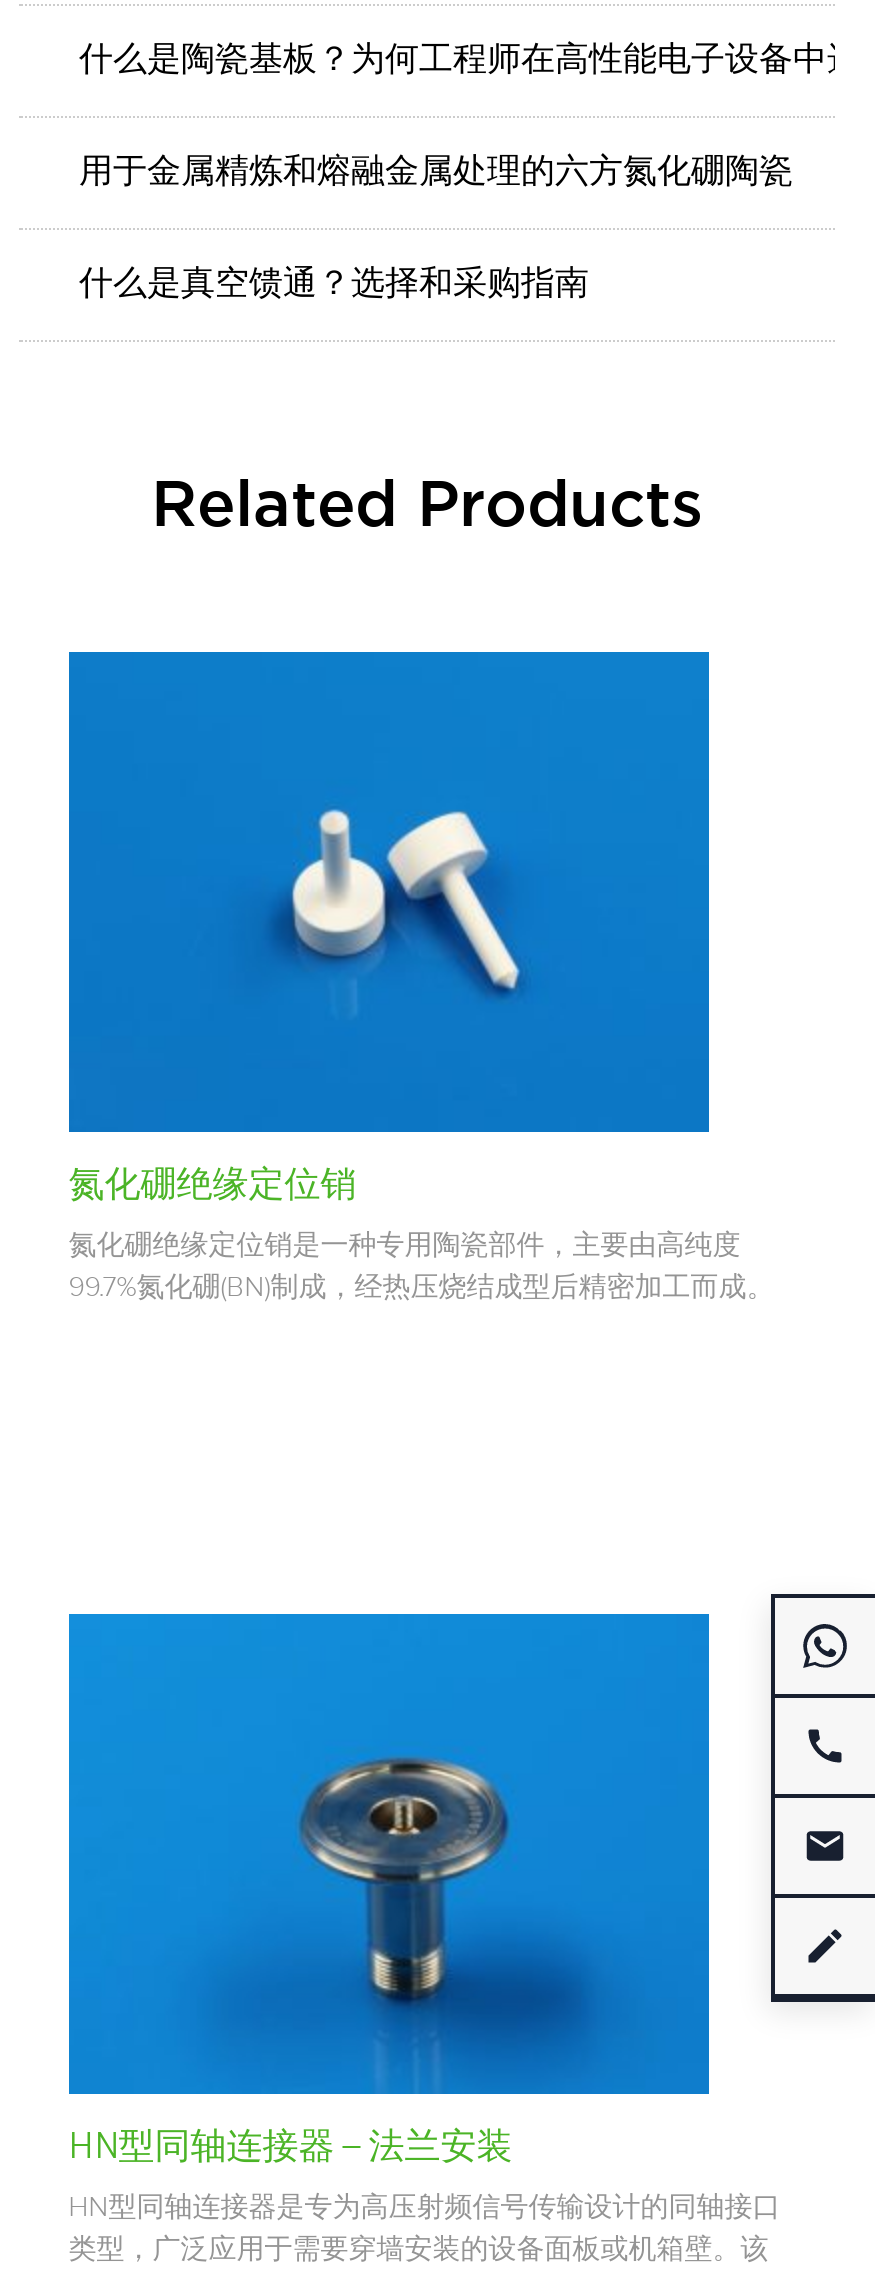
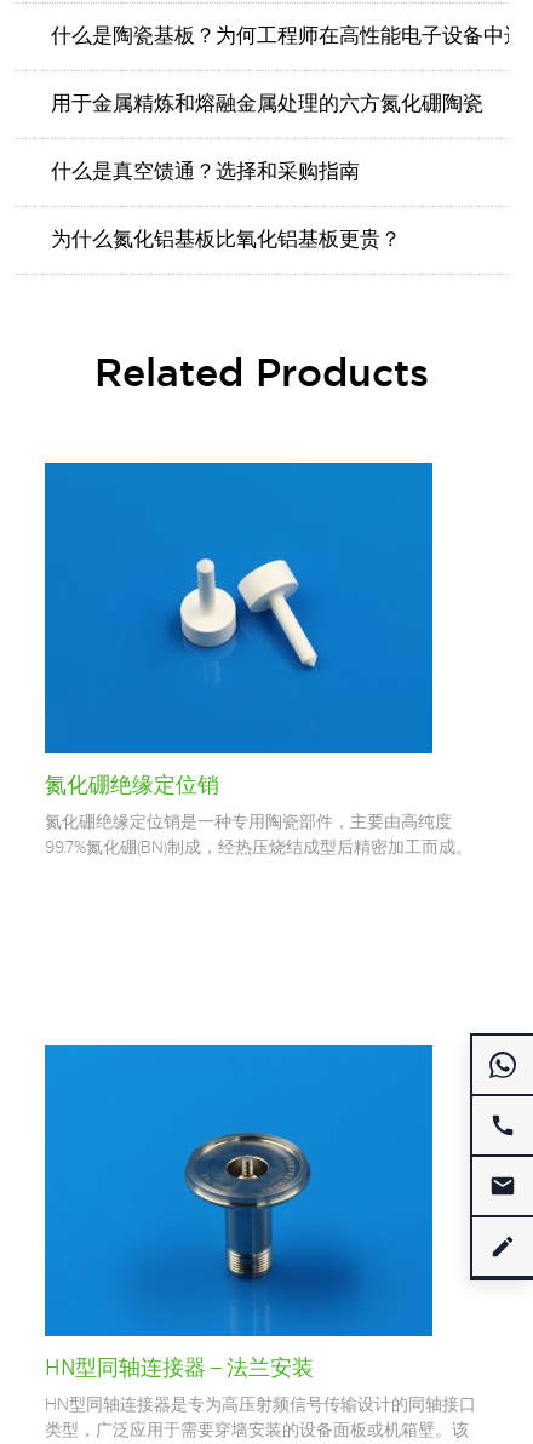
+ 为什么氮化铝基板比氧化铝基板更贵？
